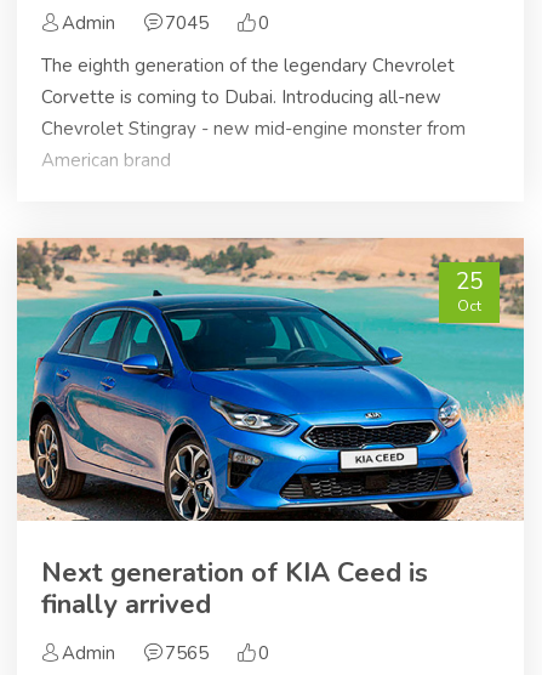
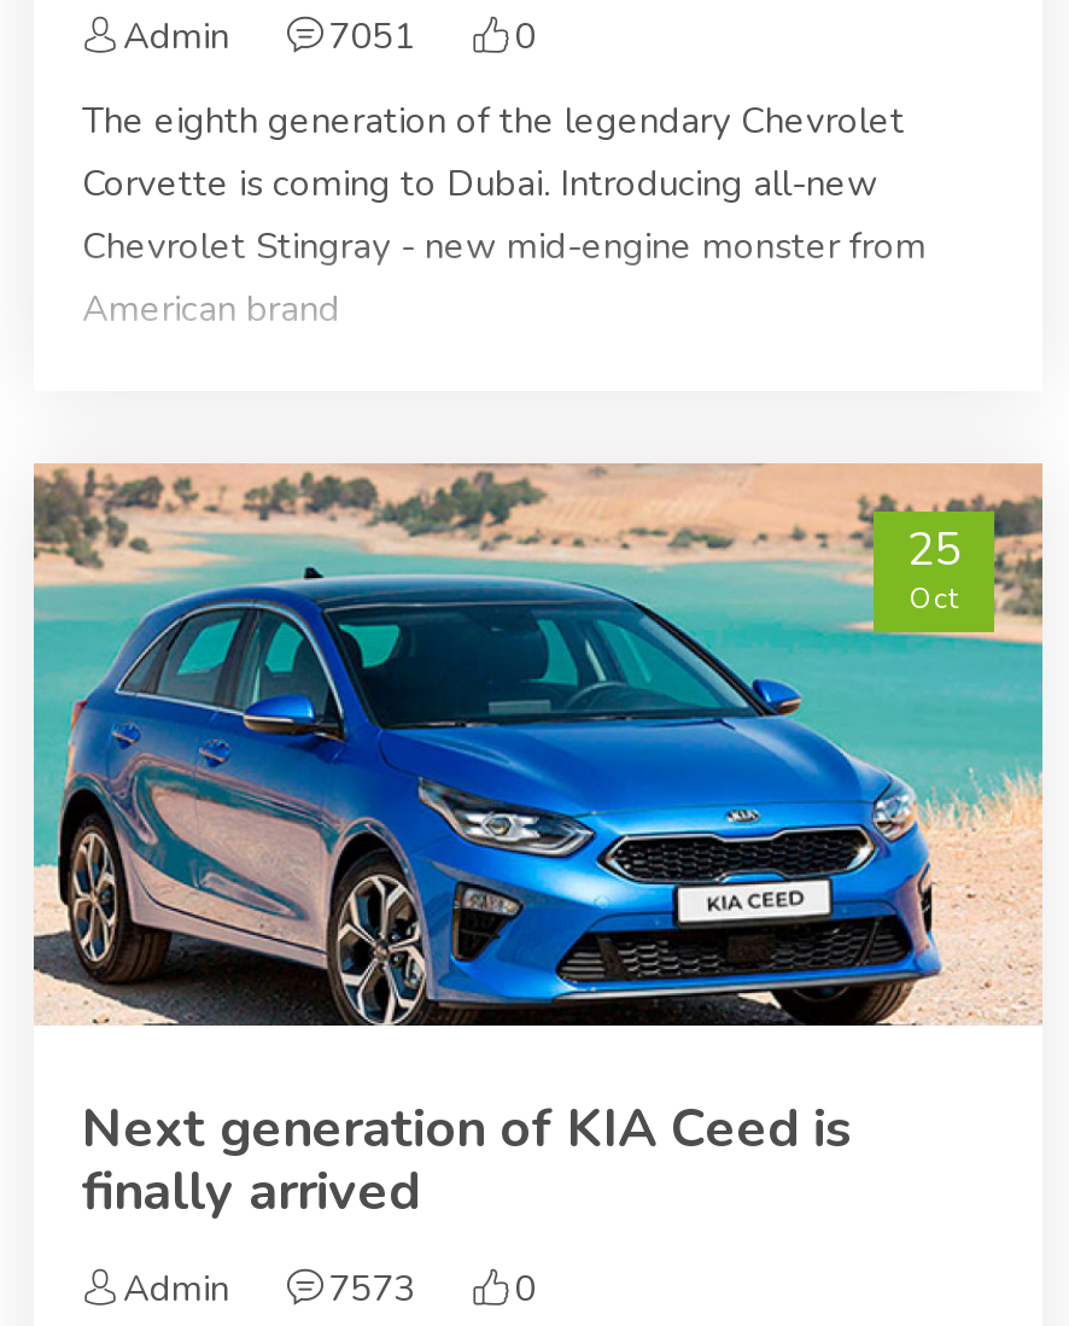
- 7045
+ 7051

- 7565
+ 7573
